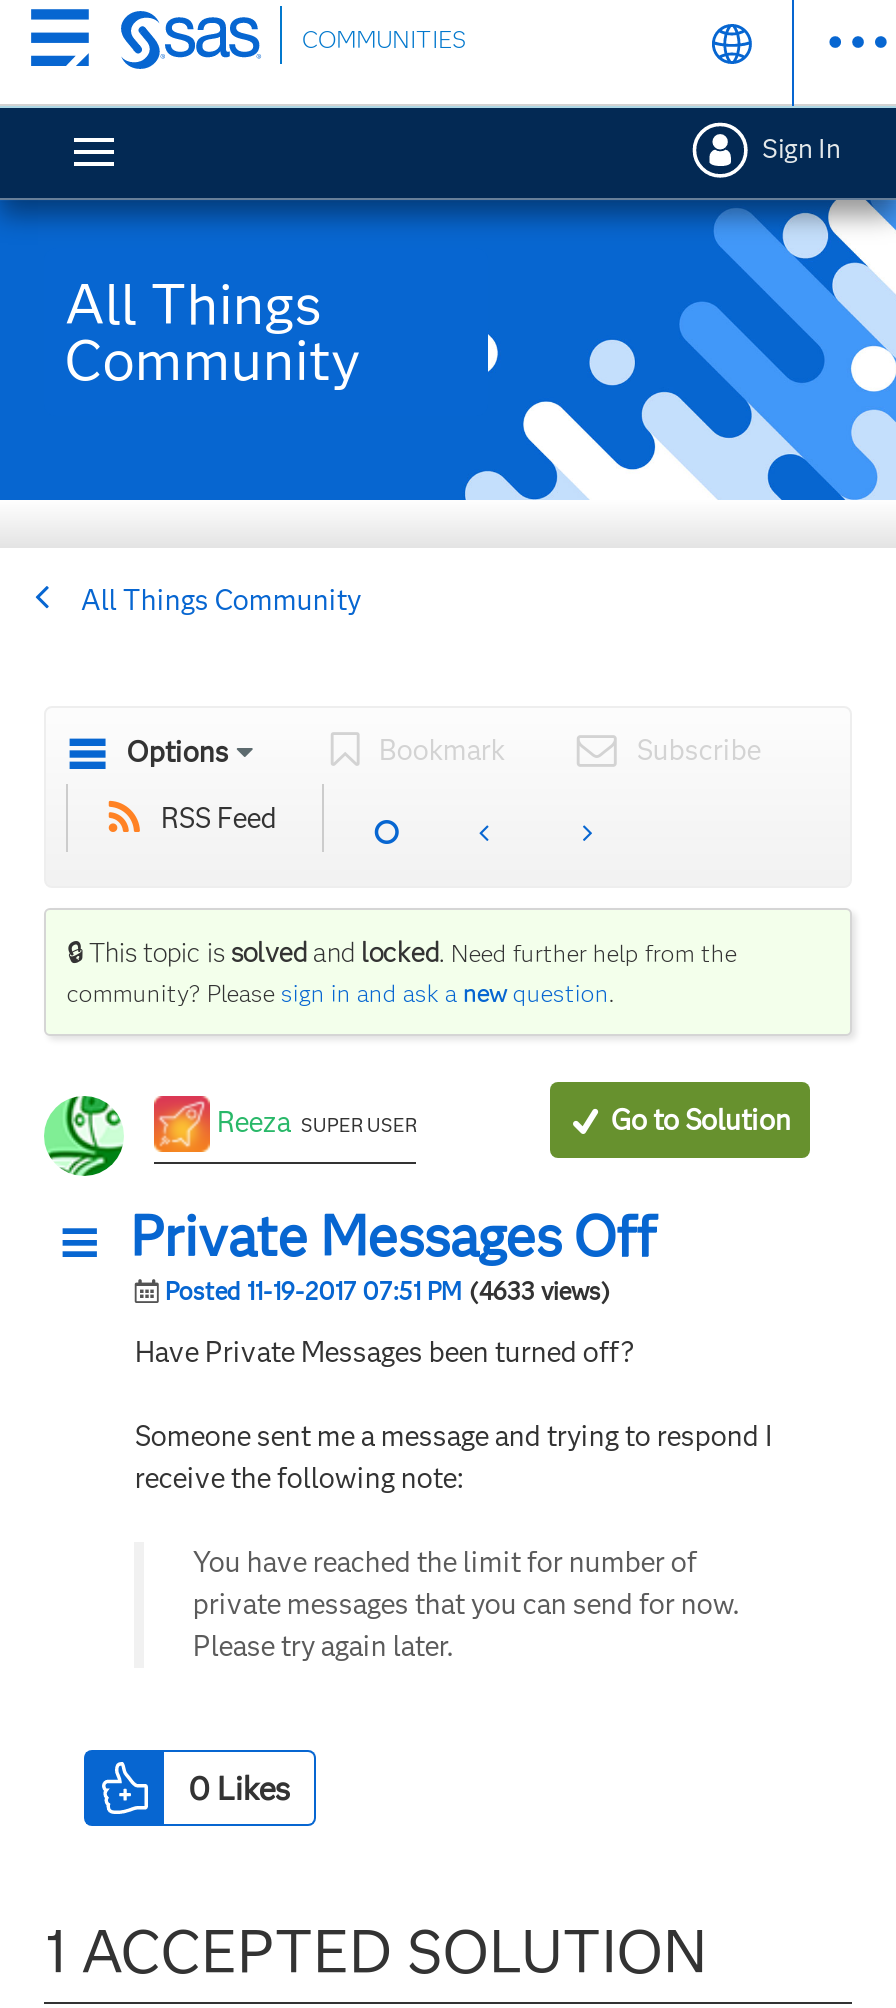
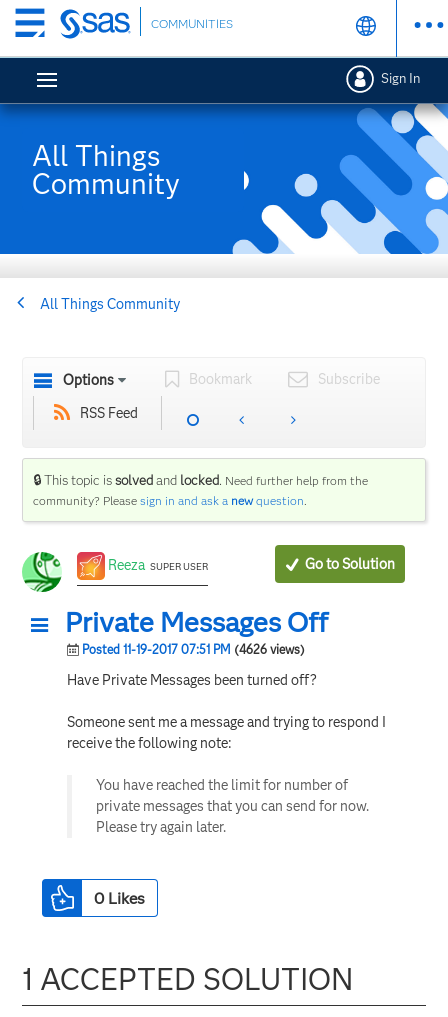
- Posted 11-19-2017 07:51 PM (4633 views)
+ Posted 11-19-2017 07:51 PM (4626 views)
